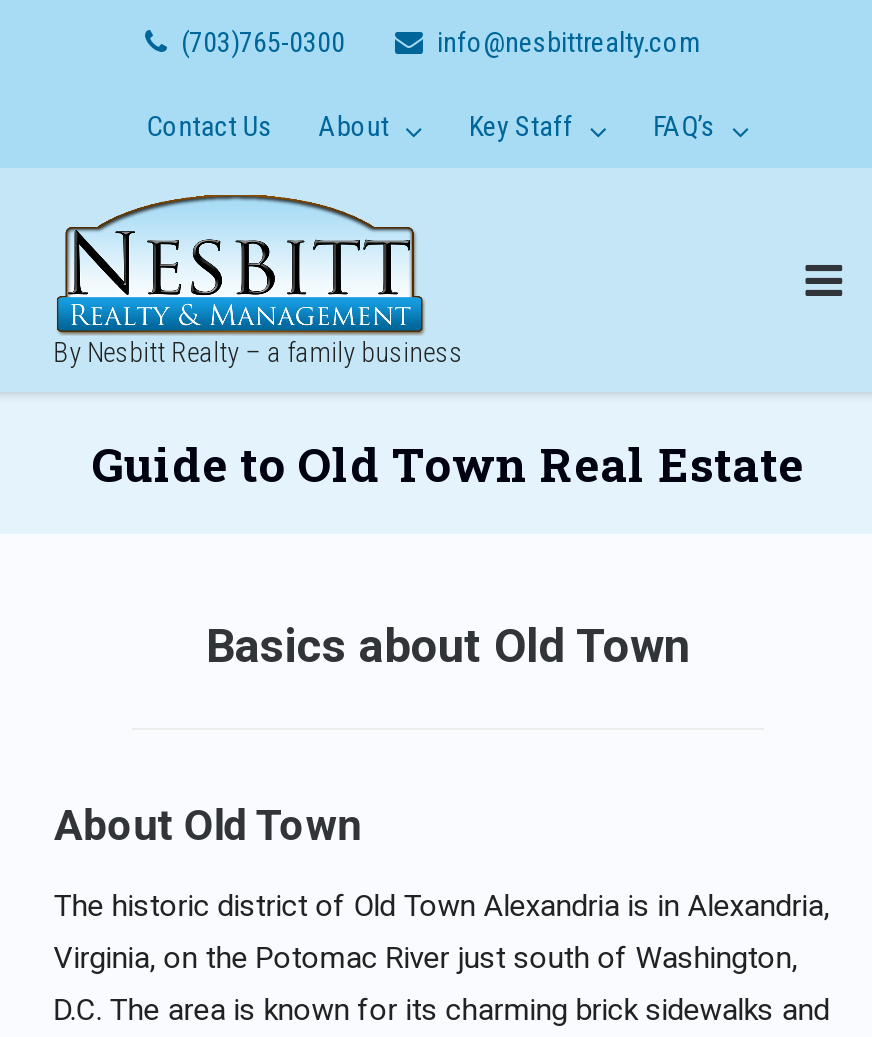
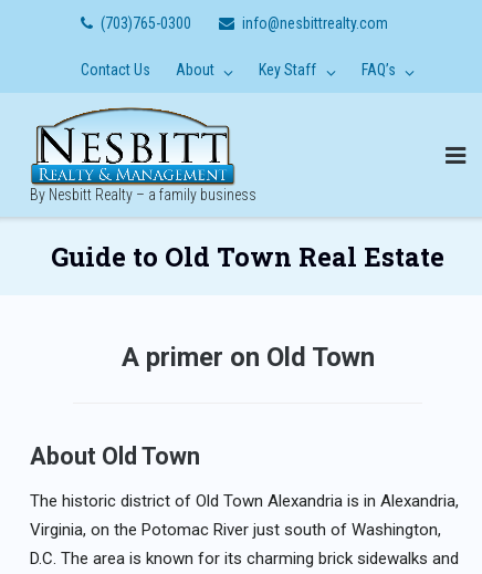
- Basics about Old Town
+ A primer on Old Town
